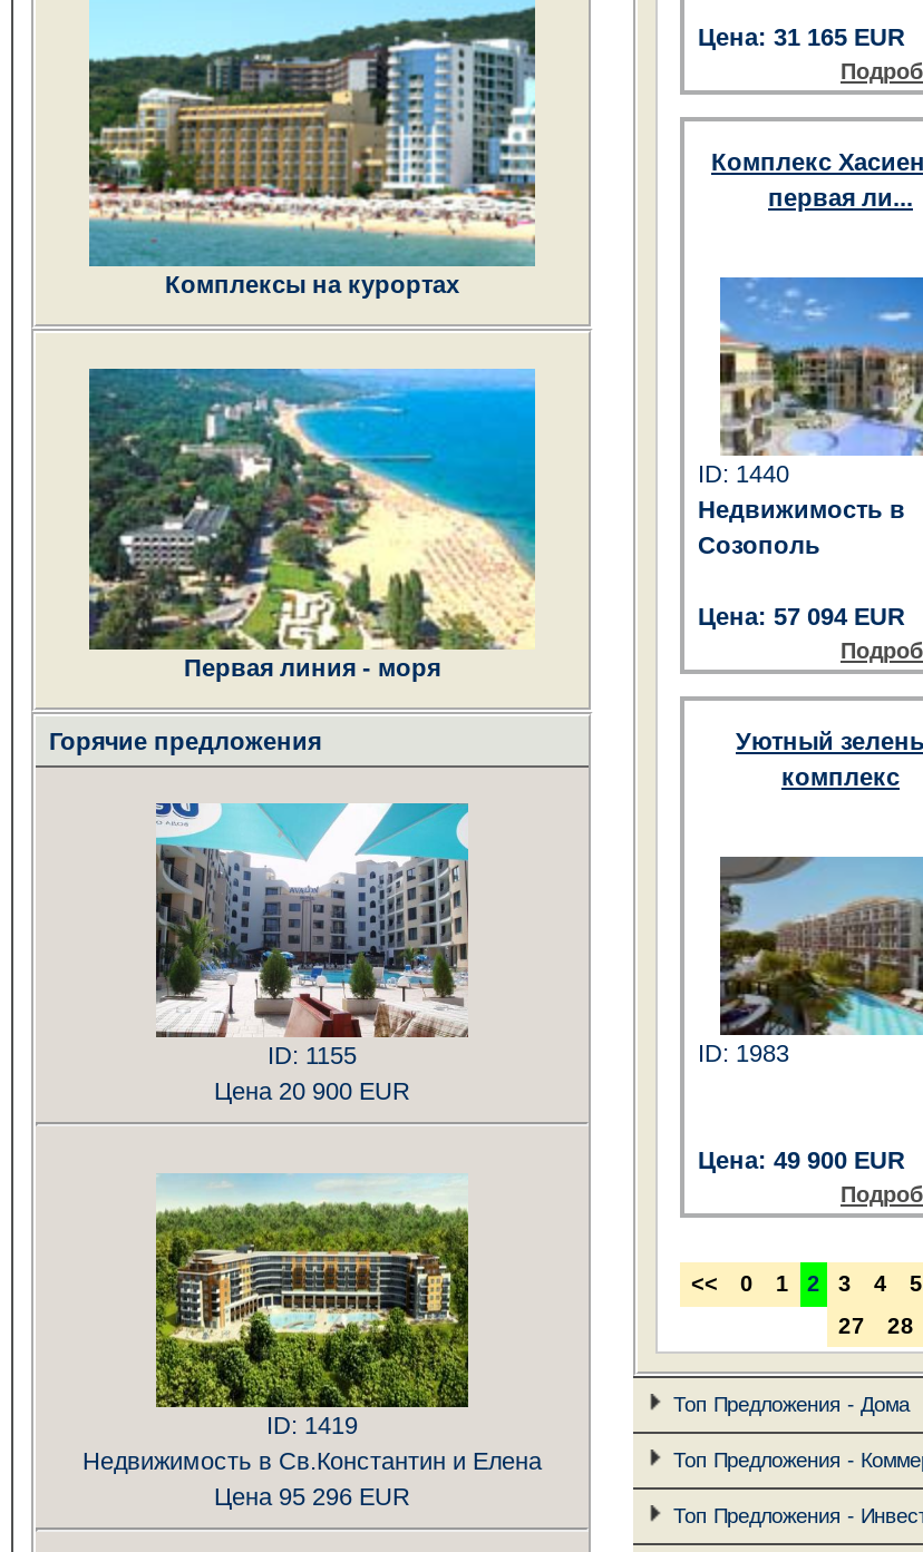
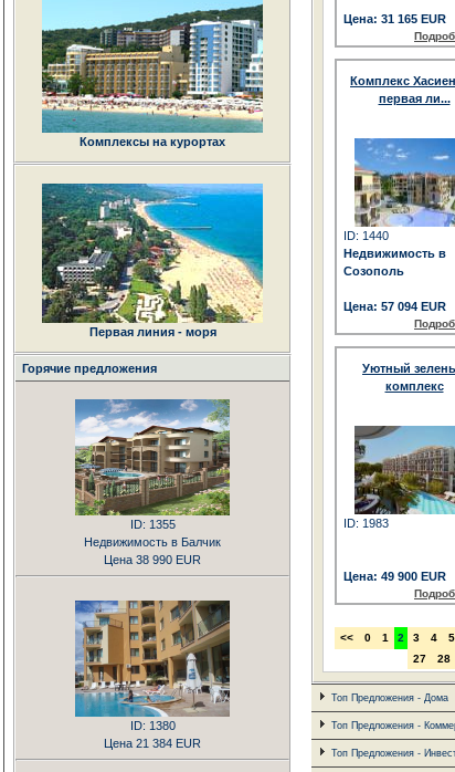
- [image]
- ID: 1155
- Цена 20 900 EUR
+ [image]
+ ID: 1355
+ Недвижимость в Балчик
+ Цена 38 990 EUR

- [image]
- ID: 1419
- Недвижимость в Св.Константин и Елена
- Цена 95 296 EUR
+ [image]
+ ID: 1380
+ Цена 21 384 EUR
